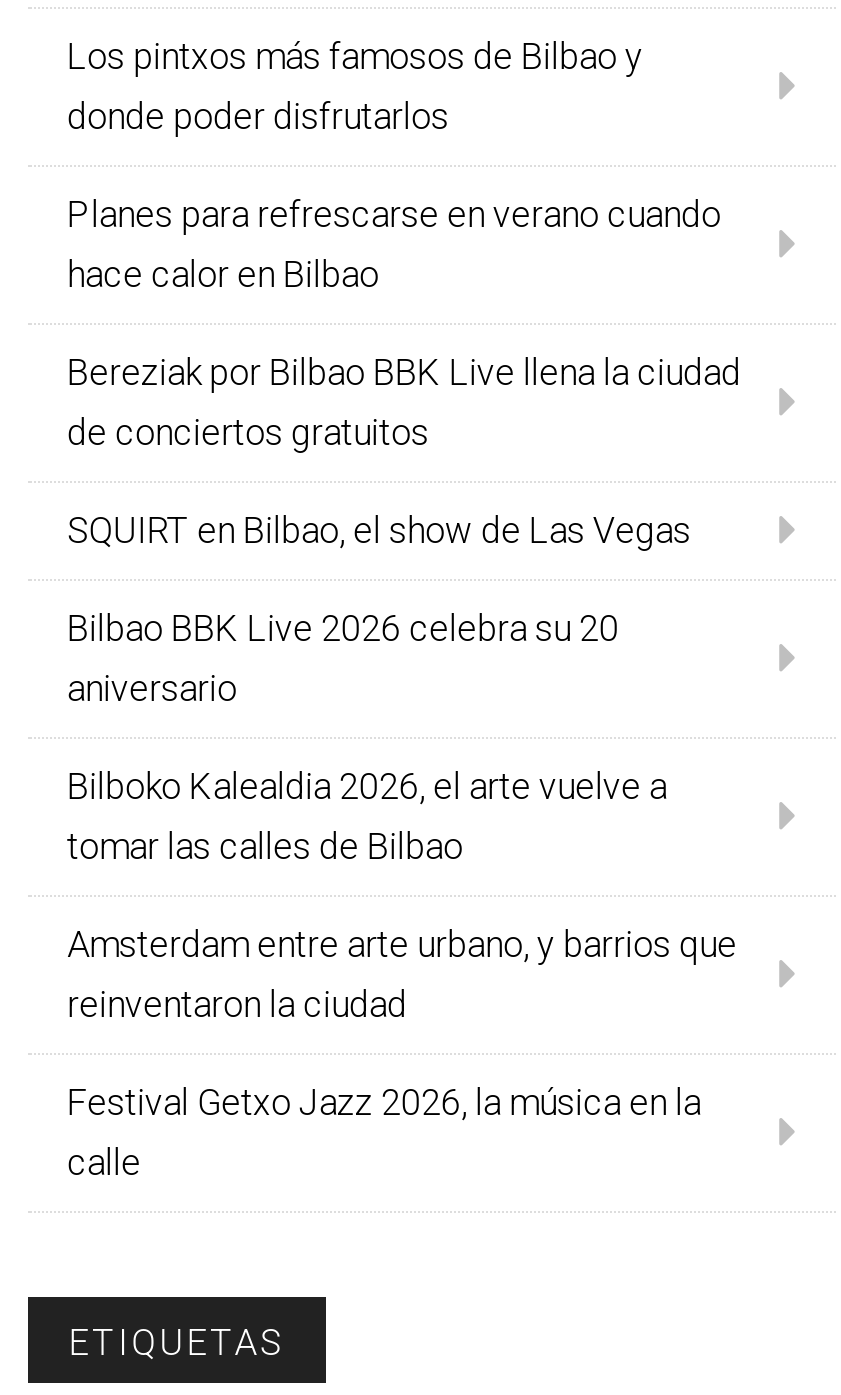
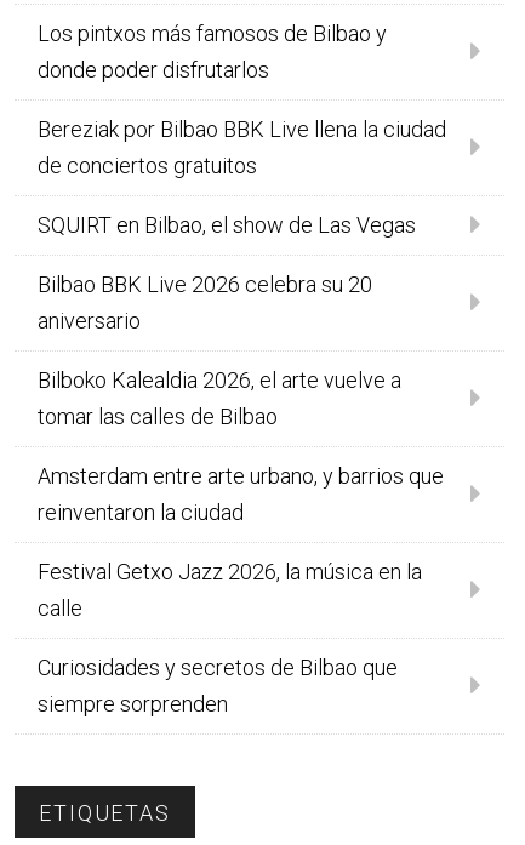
- Planes para refrescarse en verano cuando
- hace calor en Bilbao

moved up: Bereziak por Bilbao BBK Live llena la ciudad | de conciertos gratuitos | SQUIRT en Bilbao, el show de Las Vegas | ... | Festival Getxo Jazz 2026, la música en la | calle

+ Curiosidades y secretos de Bilbao que
+ siempre sorprenden
